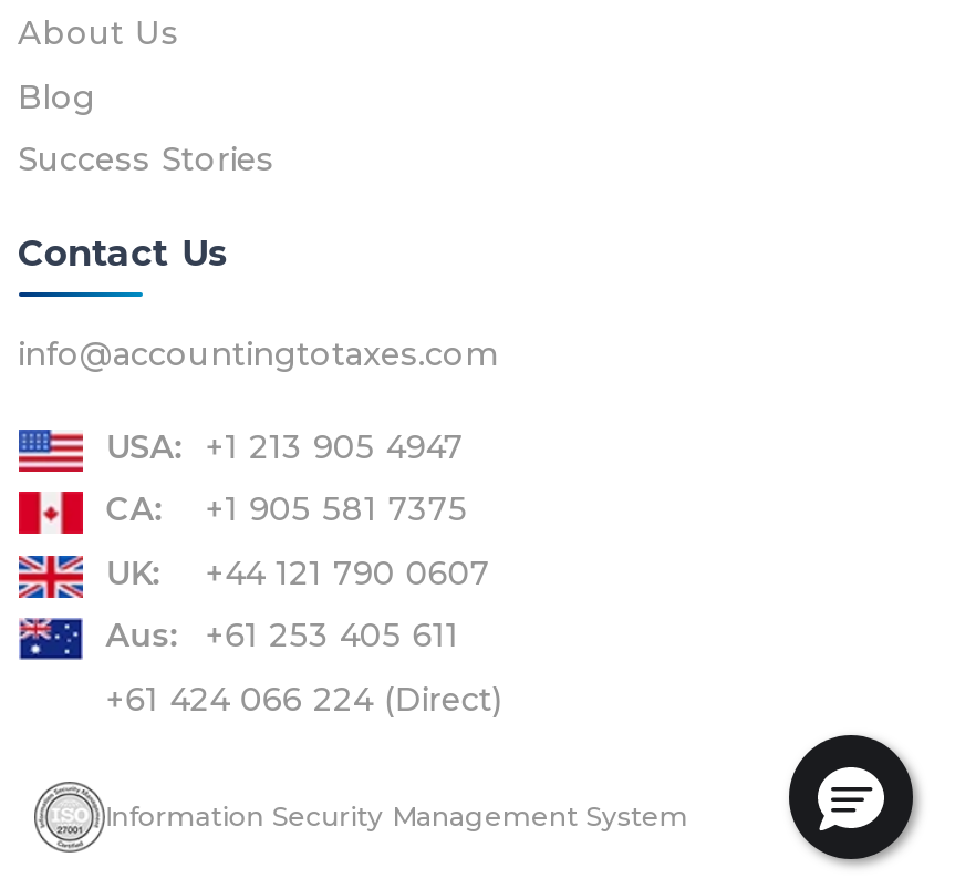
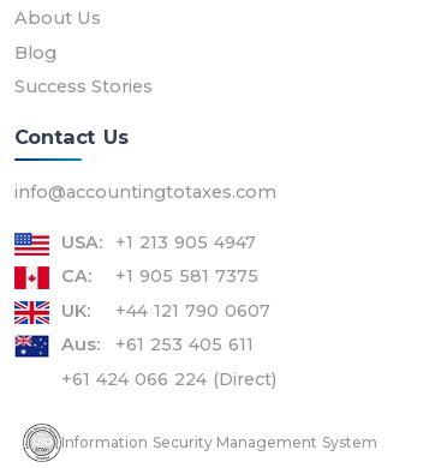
- [image]
